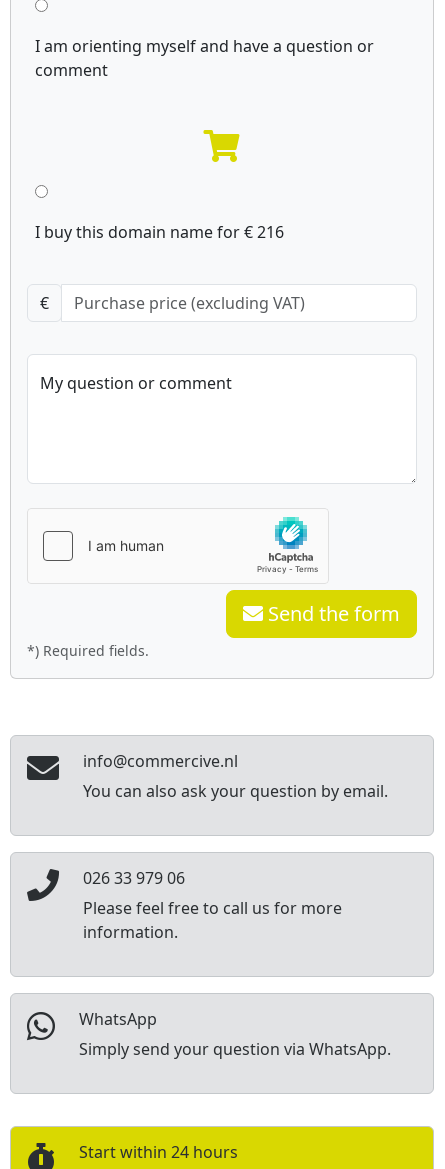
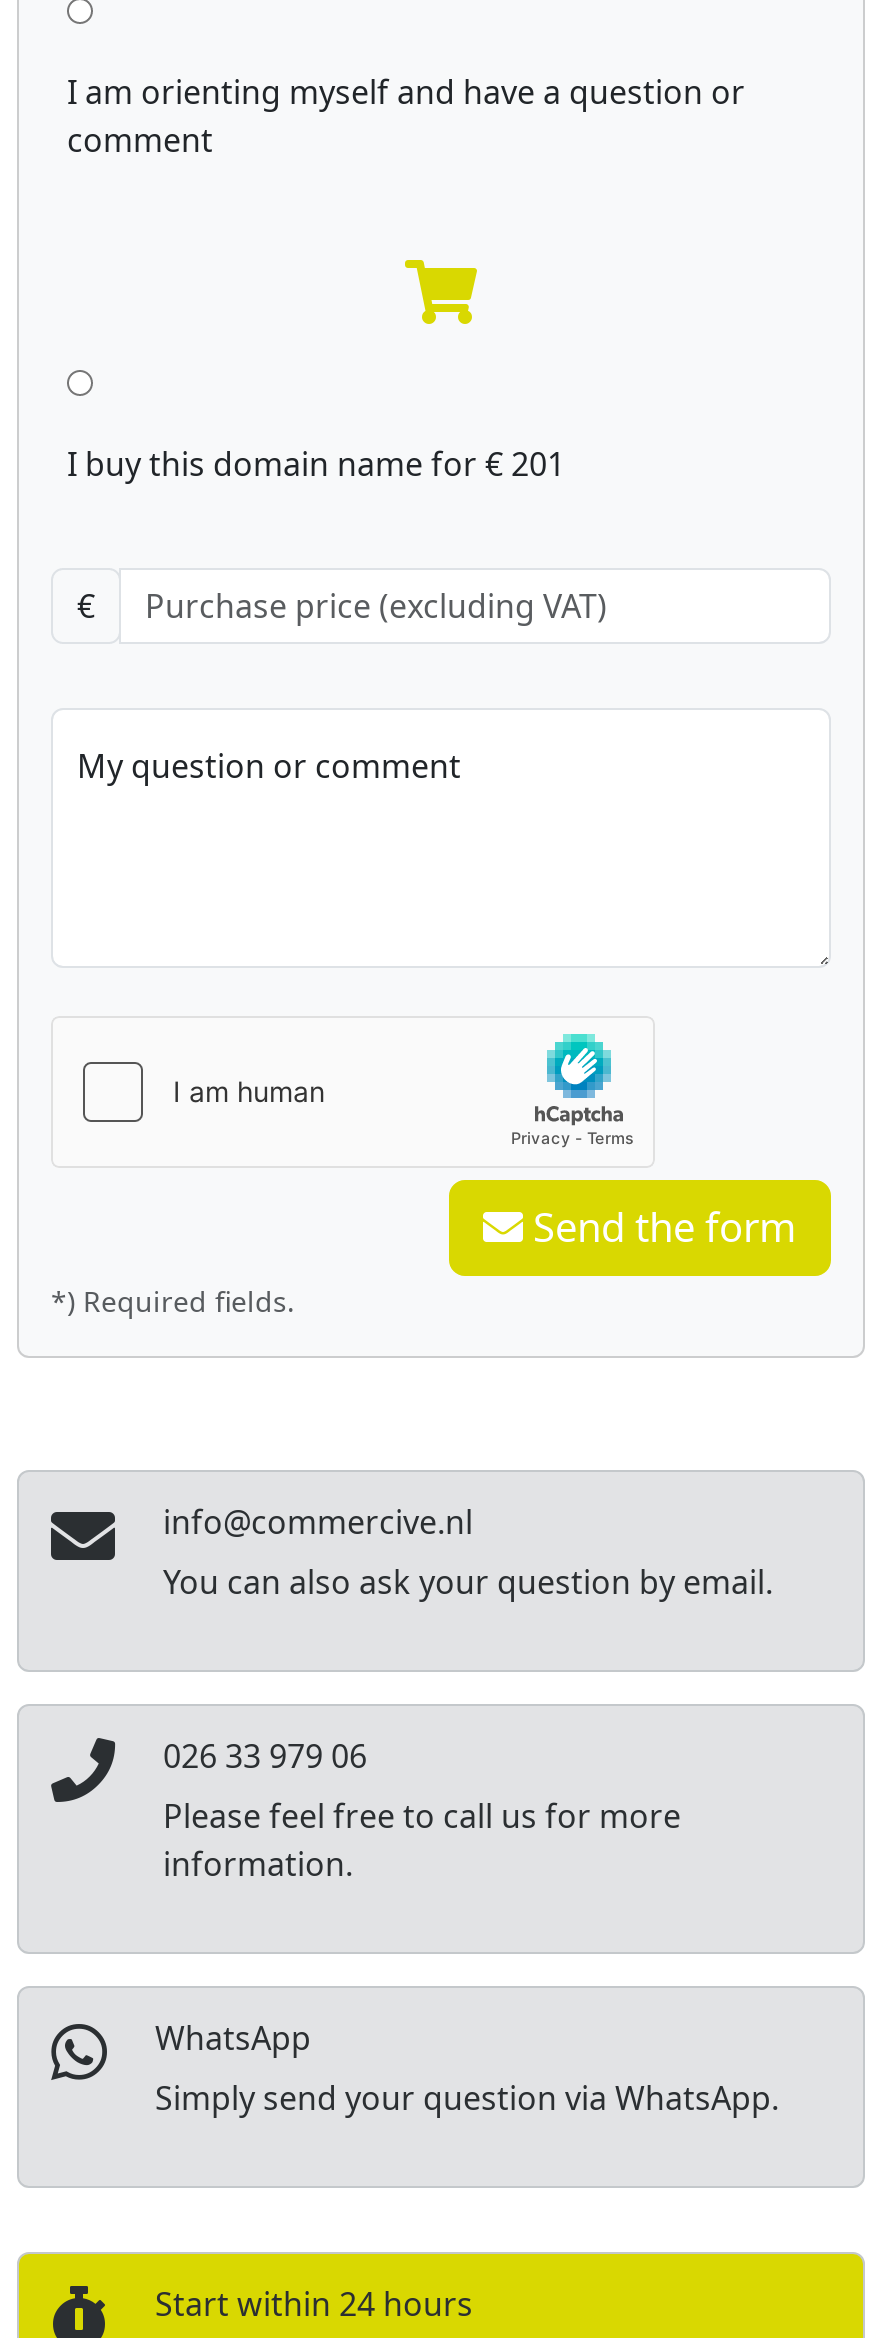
- I buy this domain name for € 216
+ I buy this domain name for € 201
